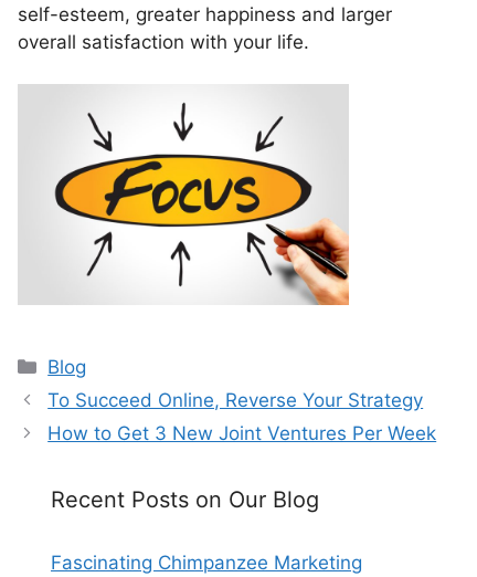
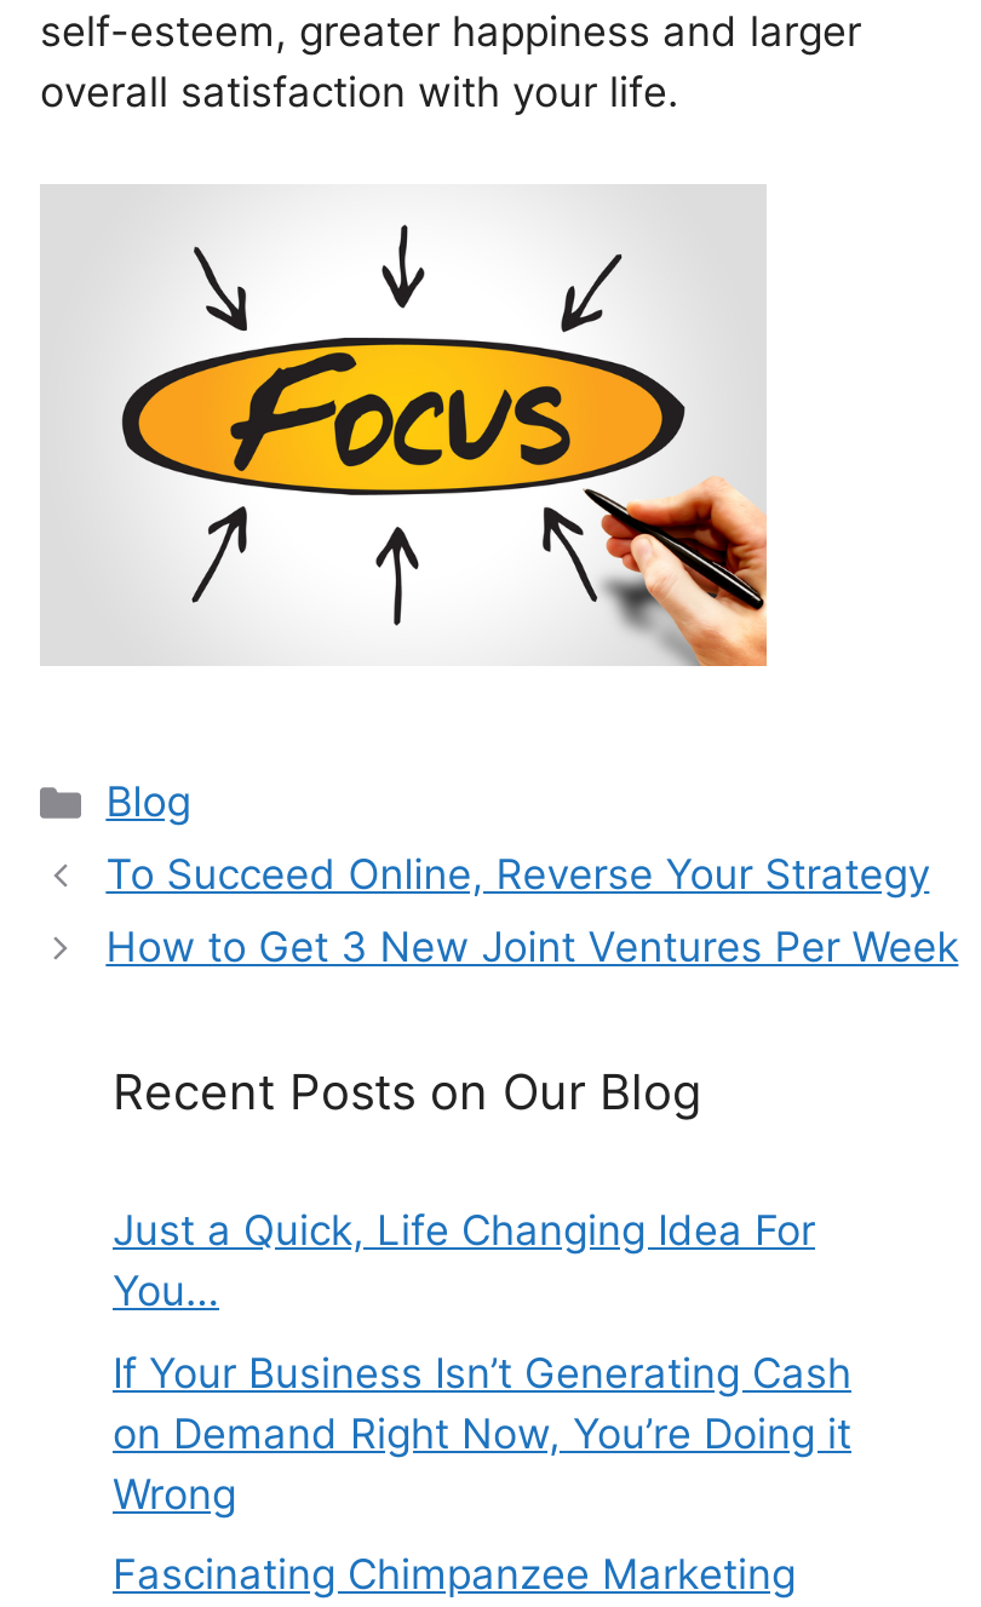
+ Just a Quick, Life Changing Idea For
+ You…
+ If Your Business Isn’t Generating Cash
+ on Demand Right Now, You’re Doing it
+ Wrong
